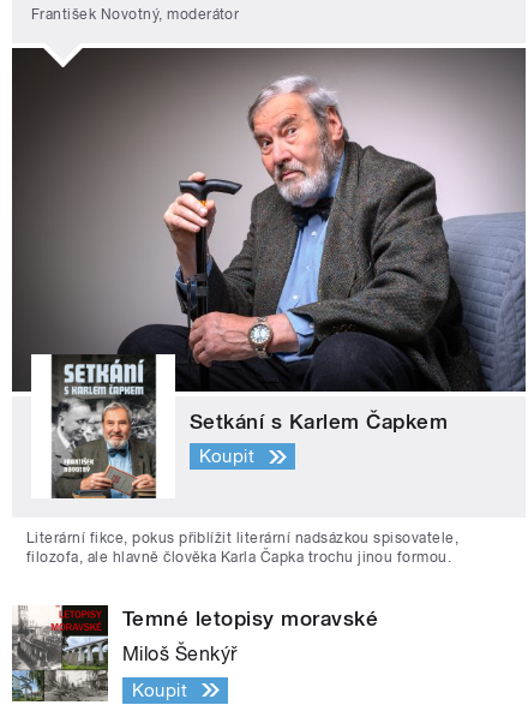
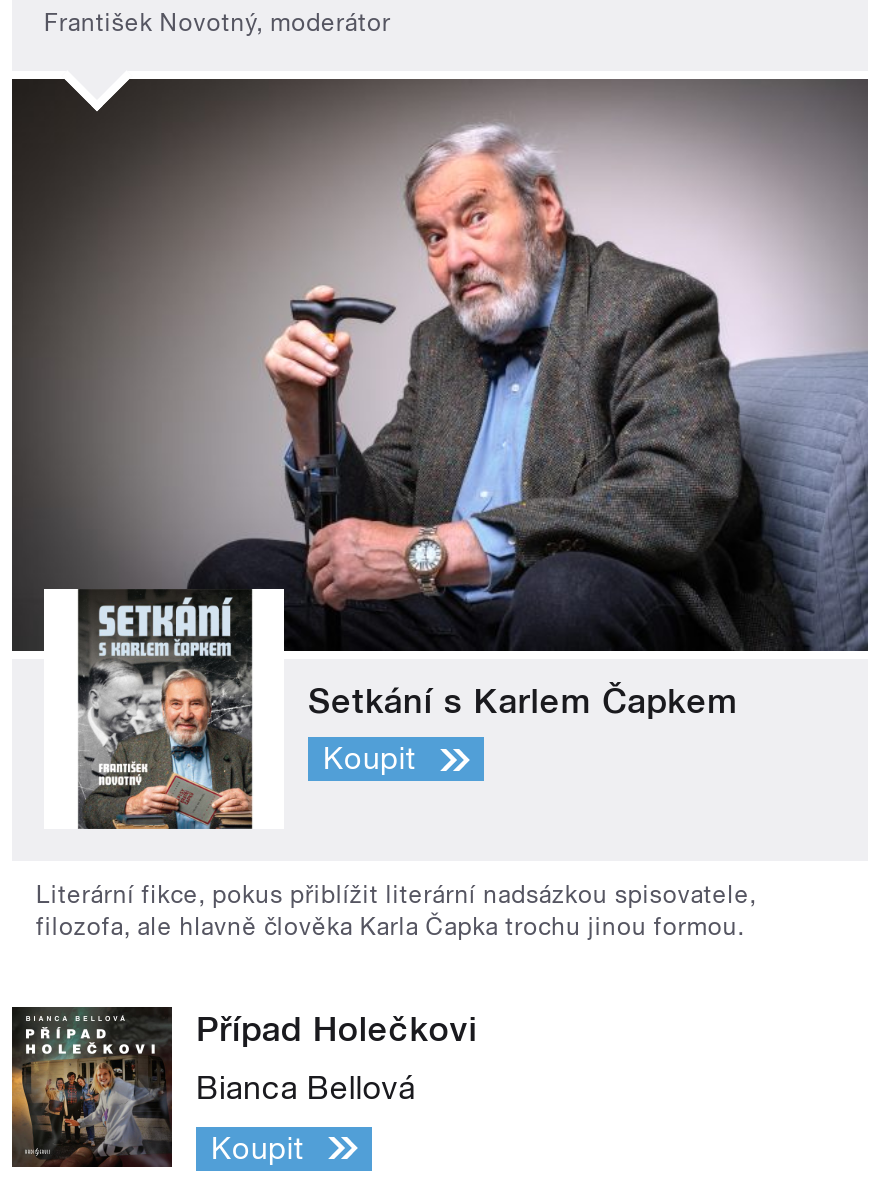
- [image]
- Temné letopisy moravské
+ [image]
+ Případ Holečkovi

- Miloš Šenkýř
+ Bianca Bellová
